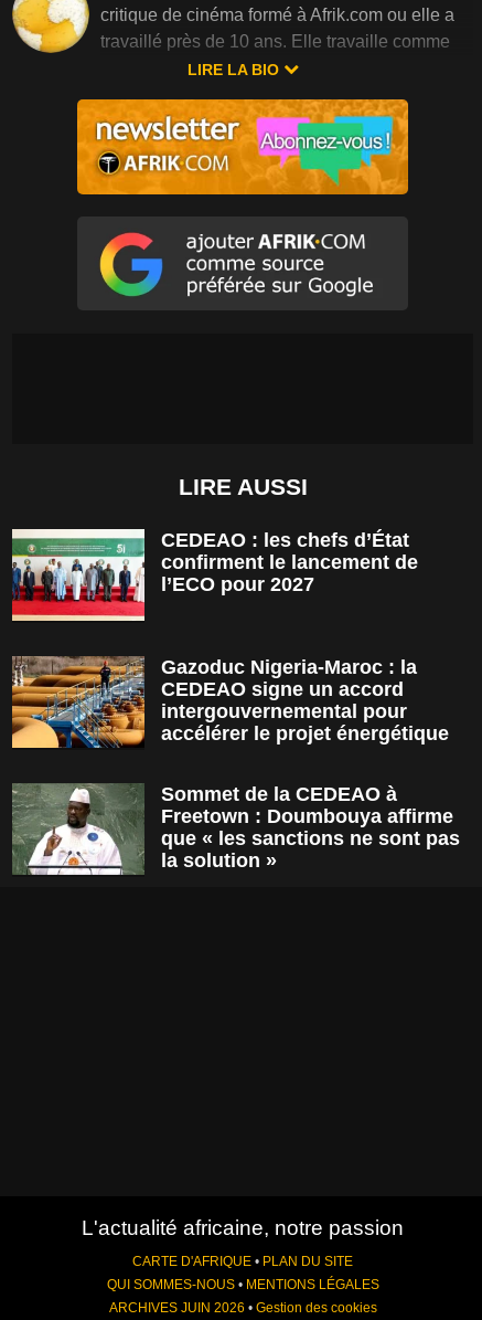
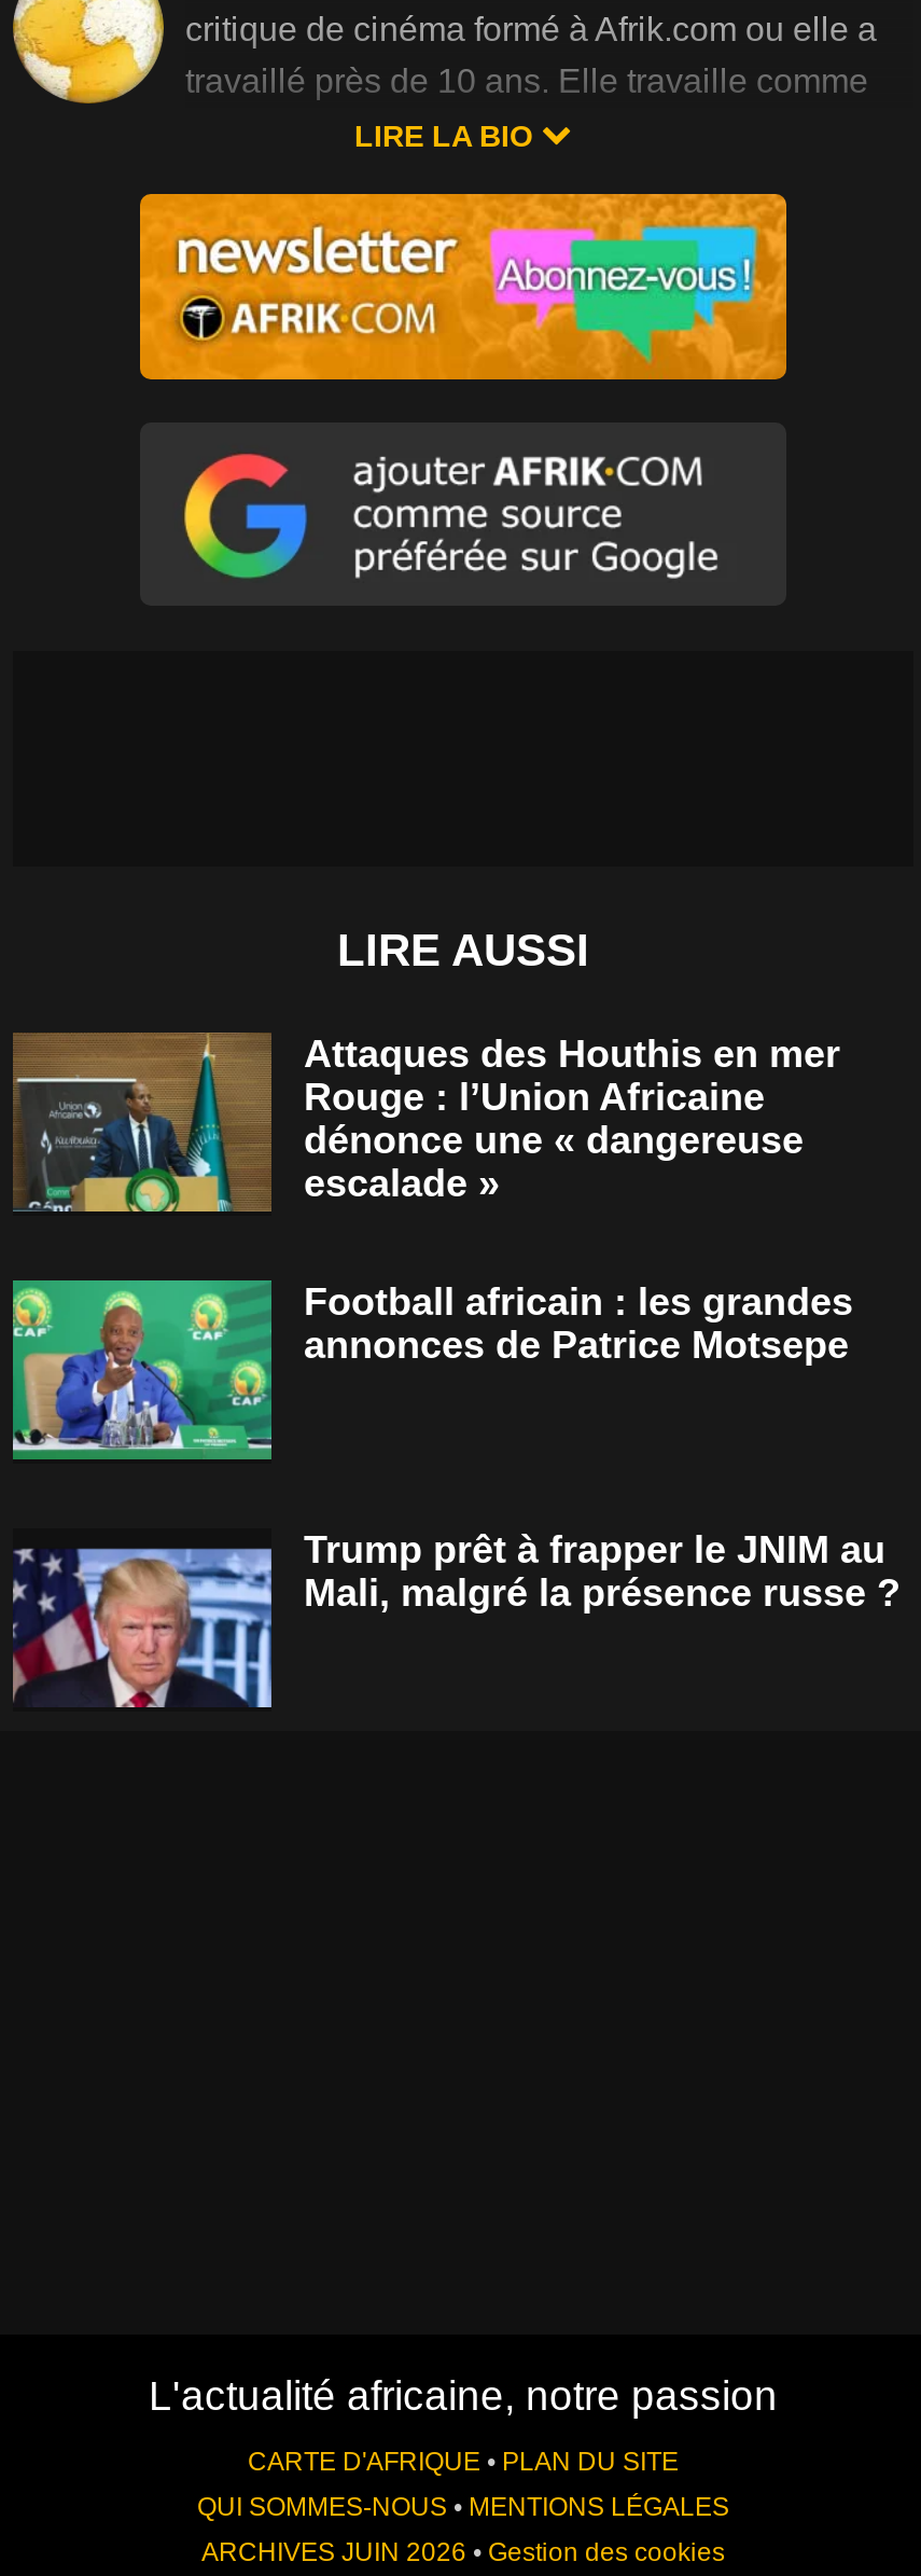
- [image]
- CEDEAO : les chefs d’État
- confirment le lancement de
- l’ECO pour 2027
+ [image]
+ Attaques des Houthis en mer
+ Rouge : l’Union Africaine
+ dénonce une « dangereuse
+ escalade »

- [image]
- Gazoduc Nigeria-Maroc : la
- CEDEAO signe un accord
- intergouvernemental pour
- accélérer le projet énergétique
+ [image]
+ Football africain : les grandes
+ annonces de Patrice Motsepe

- [image]
- Sommet de la CEDEAO à
- Freetown : Doumbouya affirme
- que « les sanctions ne sont pas
- la solution »
+ [image]
+ Trump prêt à frapper le JNIM au
+ Mali, malgré la présence russe ?
